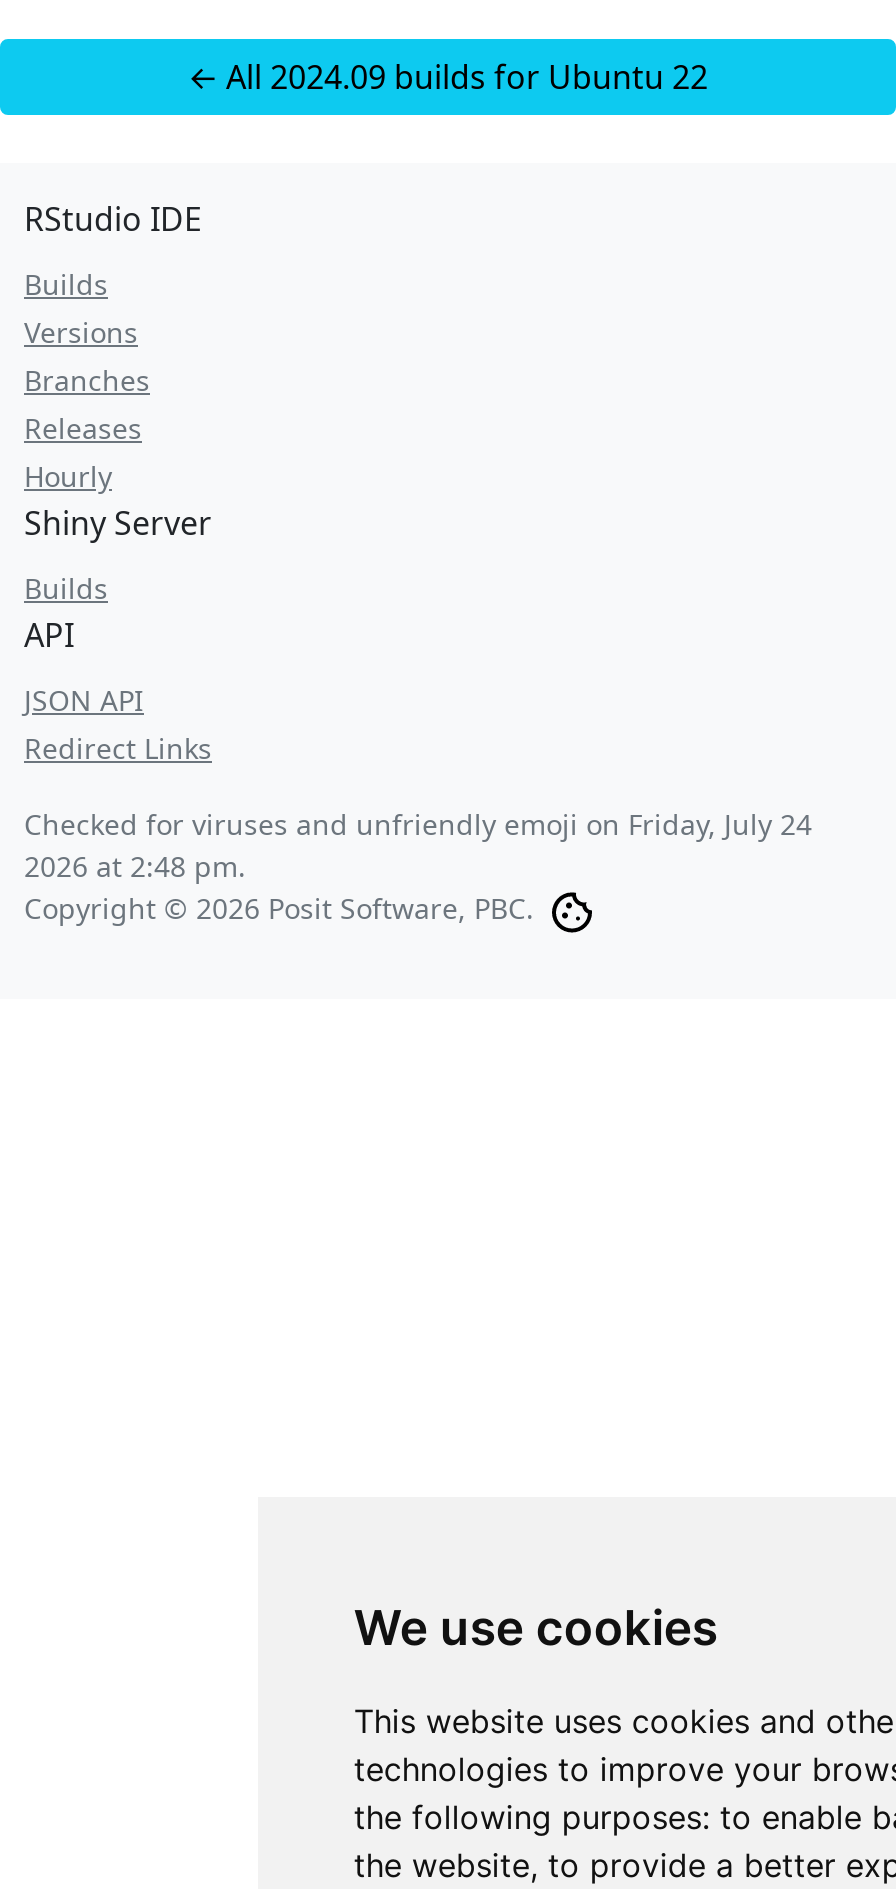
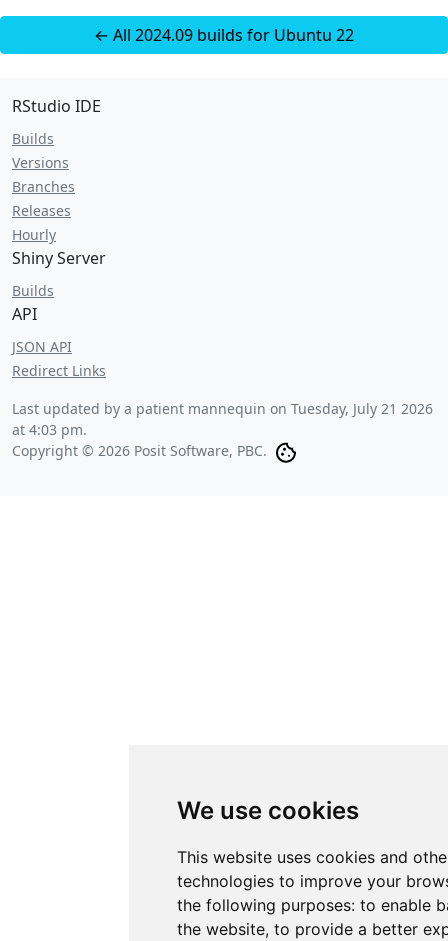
- Checked for viruses and unfriendly emoji on Friday, July 24
- 2026 at 2:48 pm.
+ Last updated by a patient mannequin on Tuesday, July 21 2026
+ at 4:03 pm.
